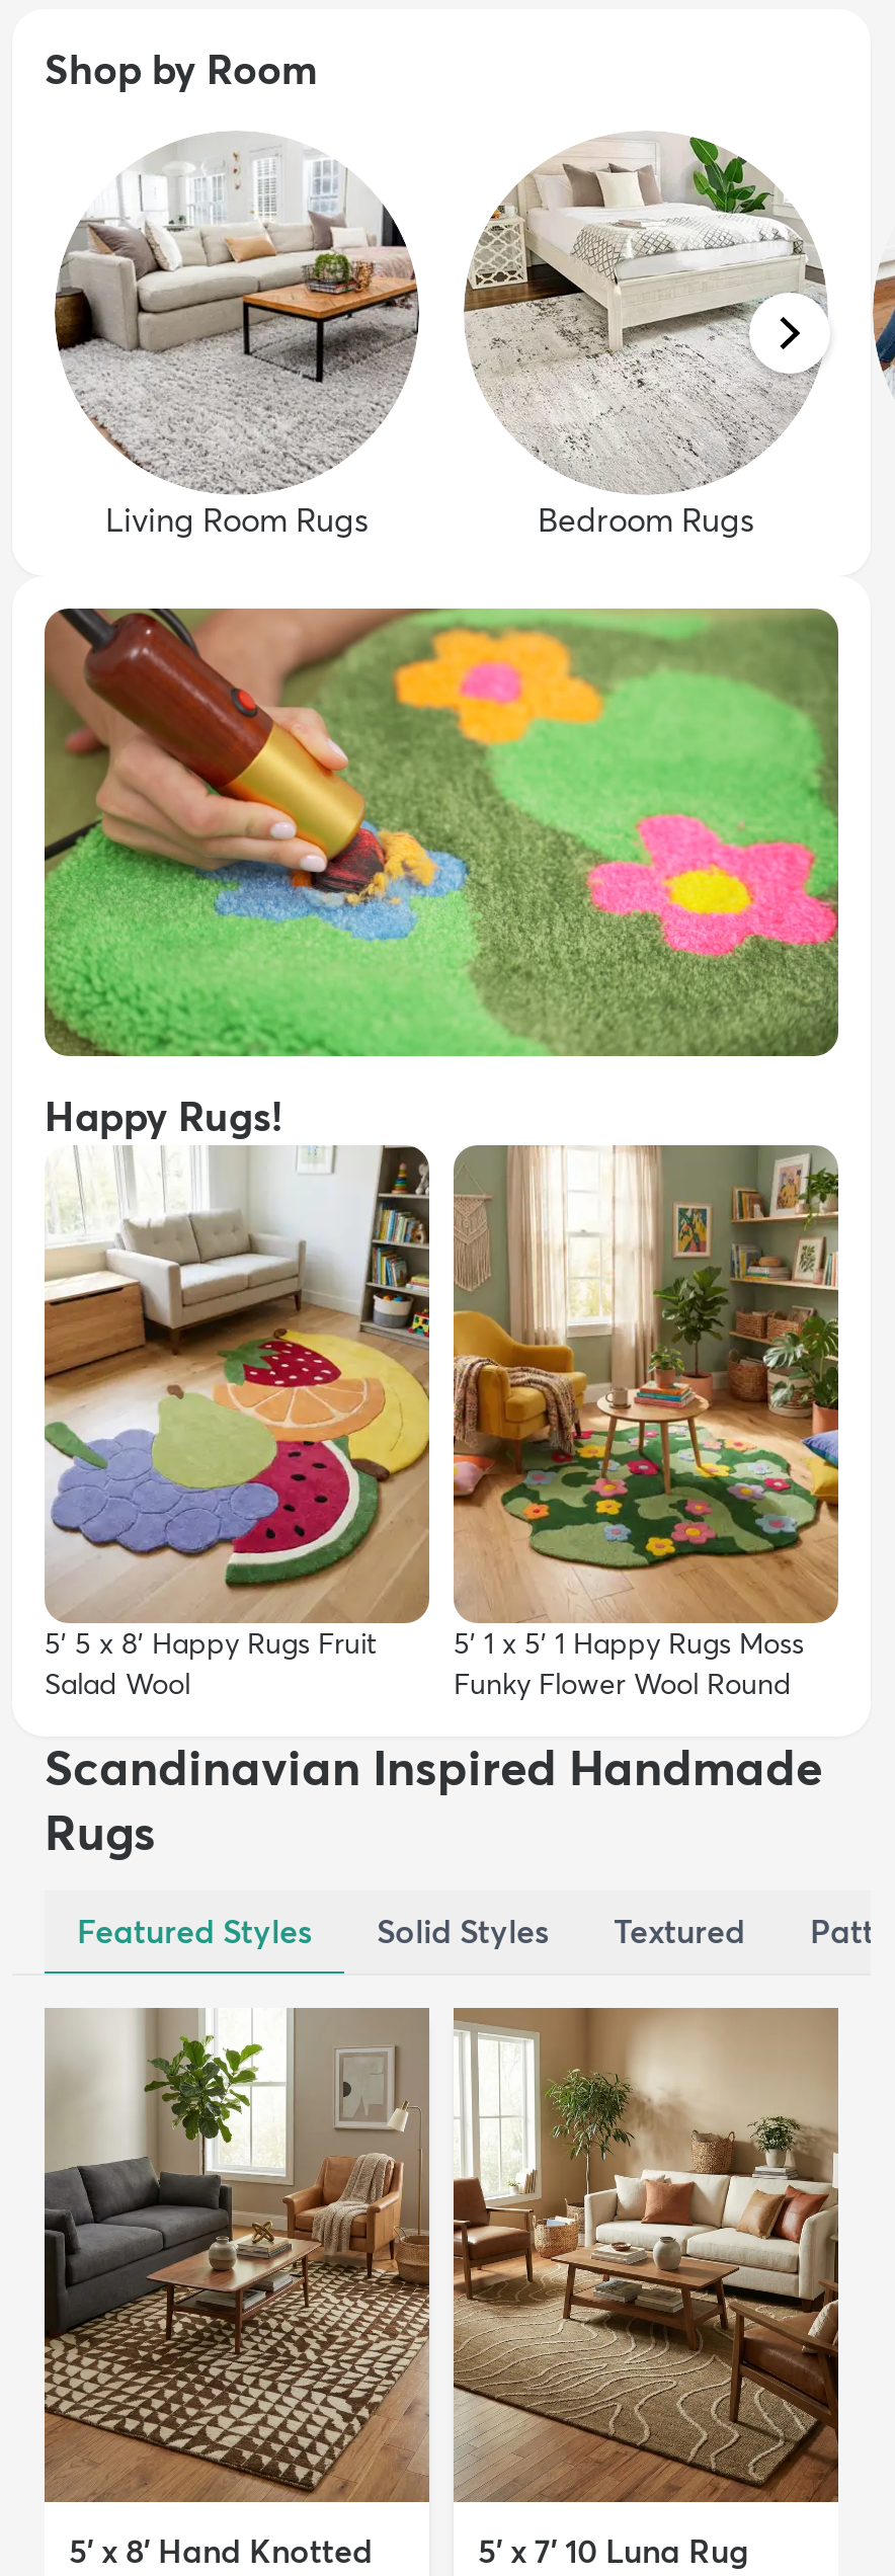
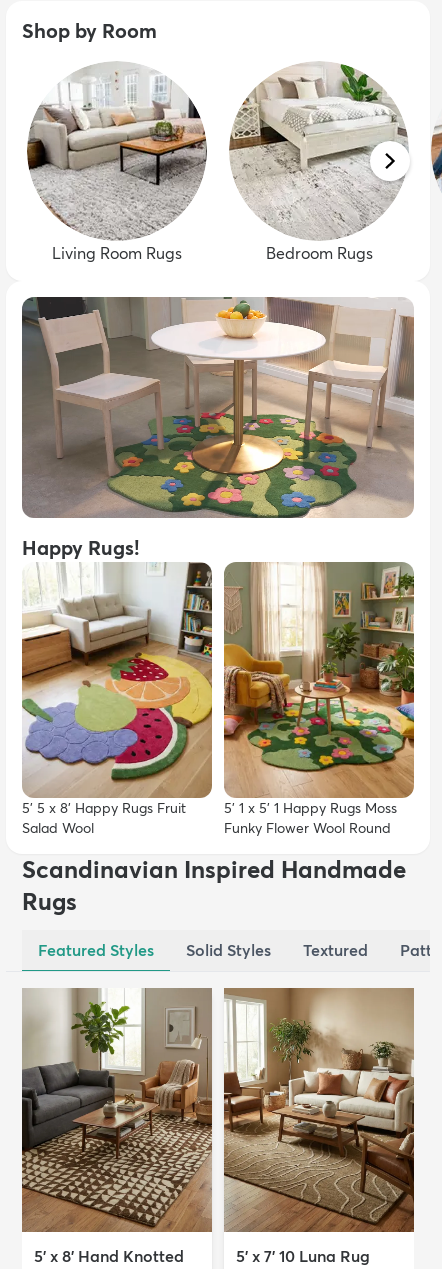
- [image]
+ [image]
